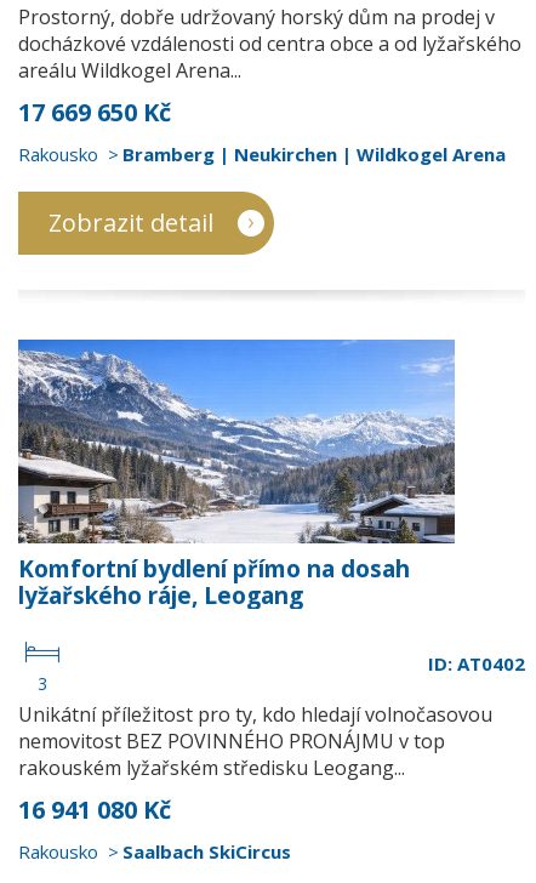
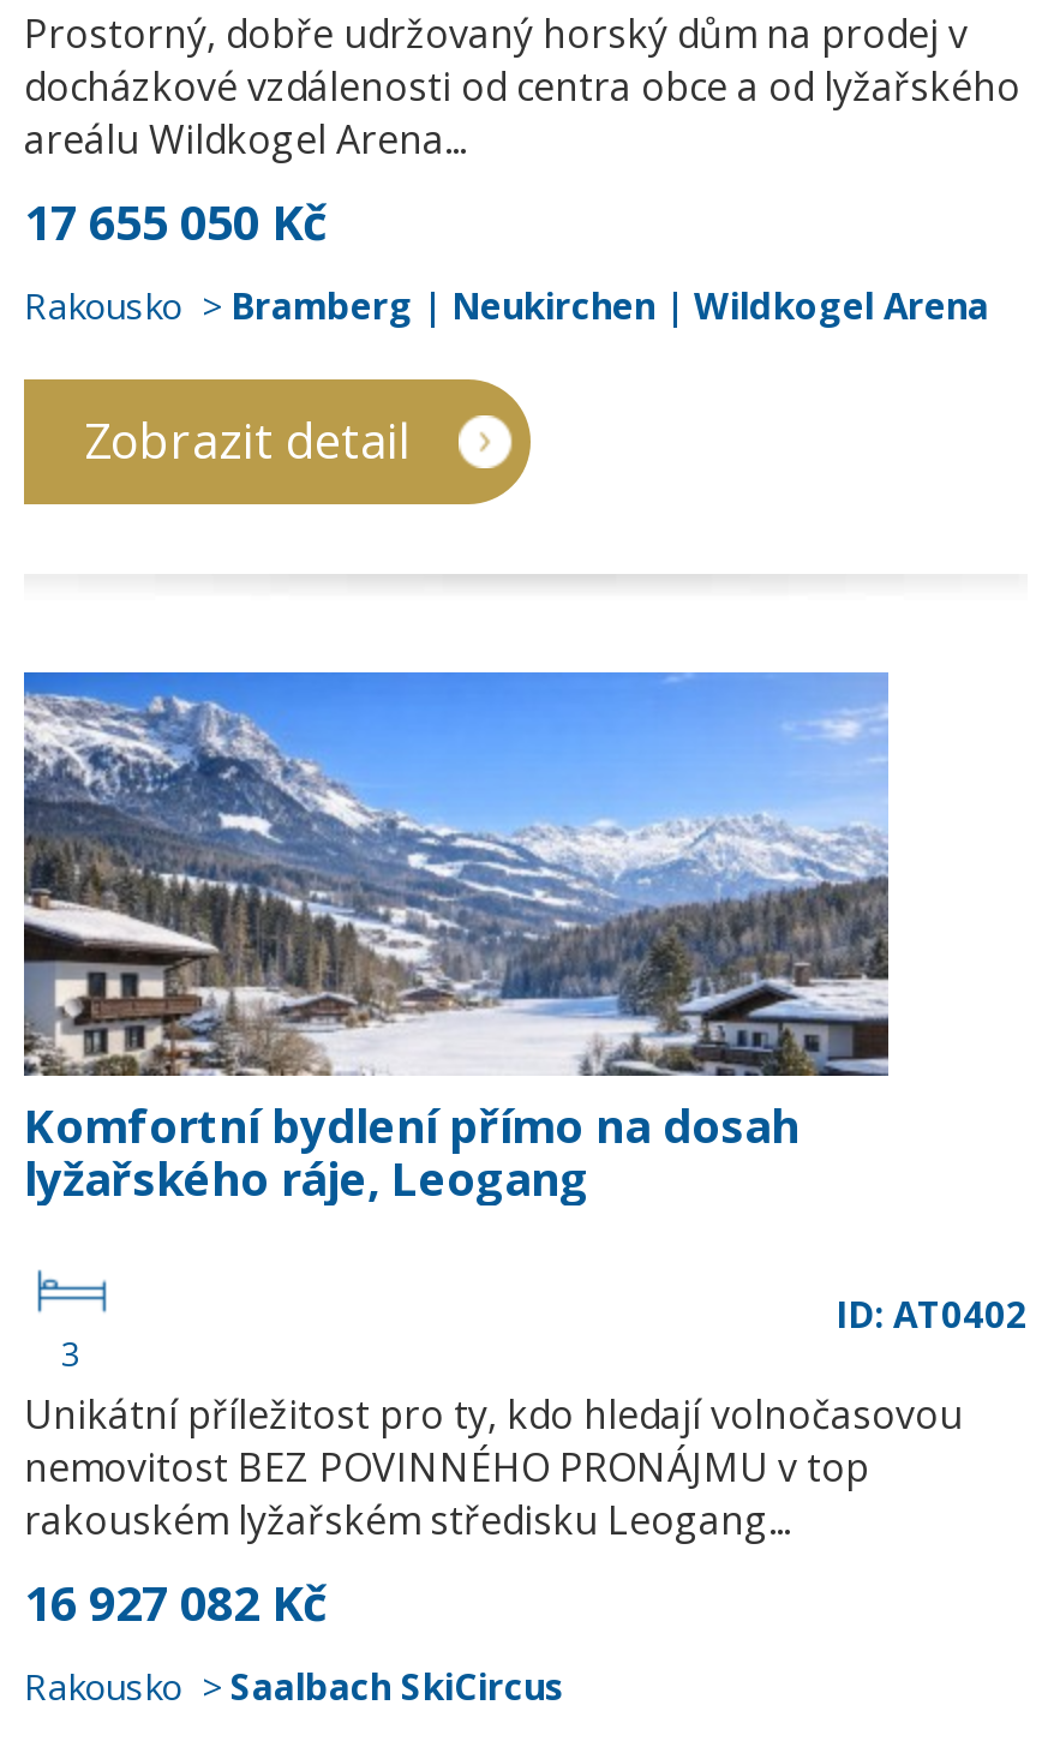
- 17 669 650 Kč
+ 17 655 050 Kč

- 16 941 080 Kč
+ 16 927 082 Kč
